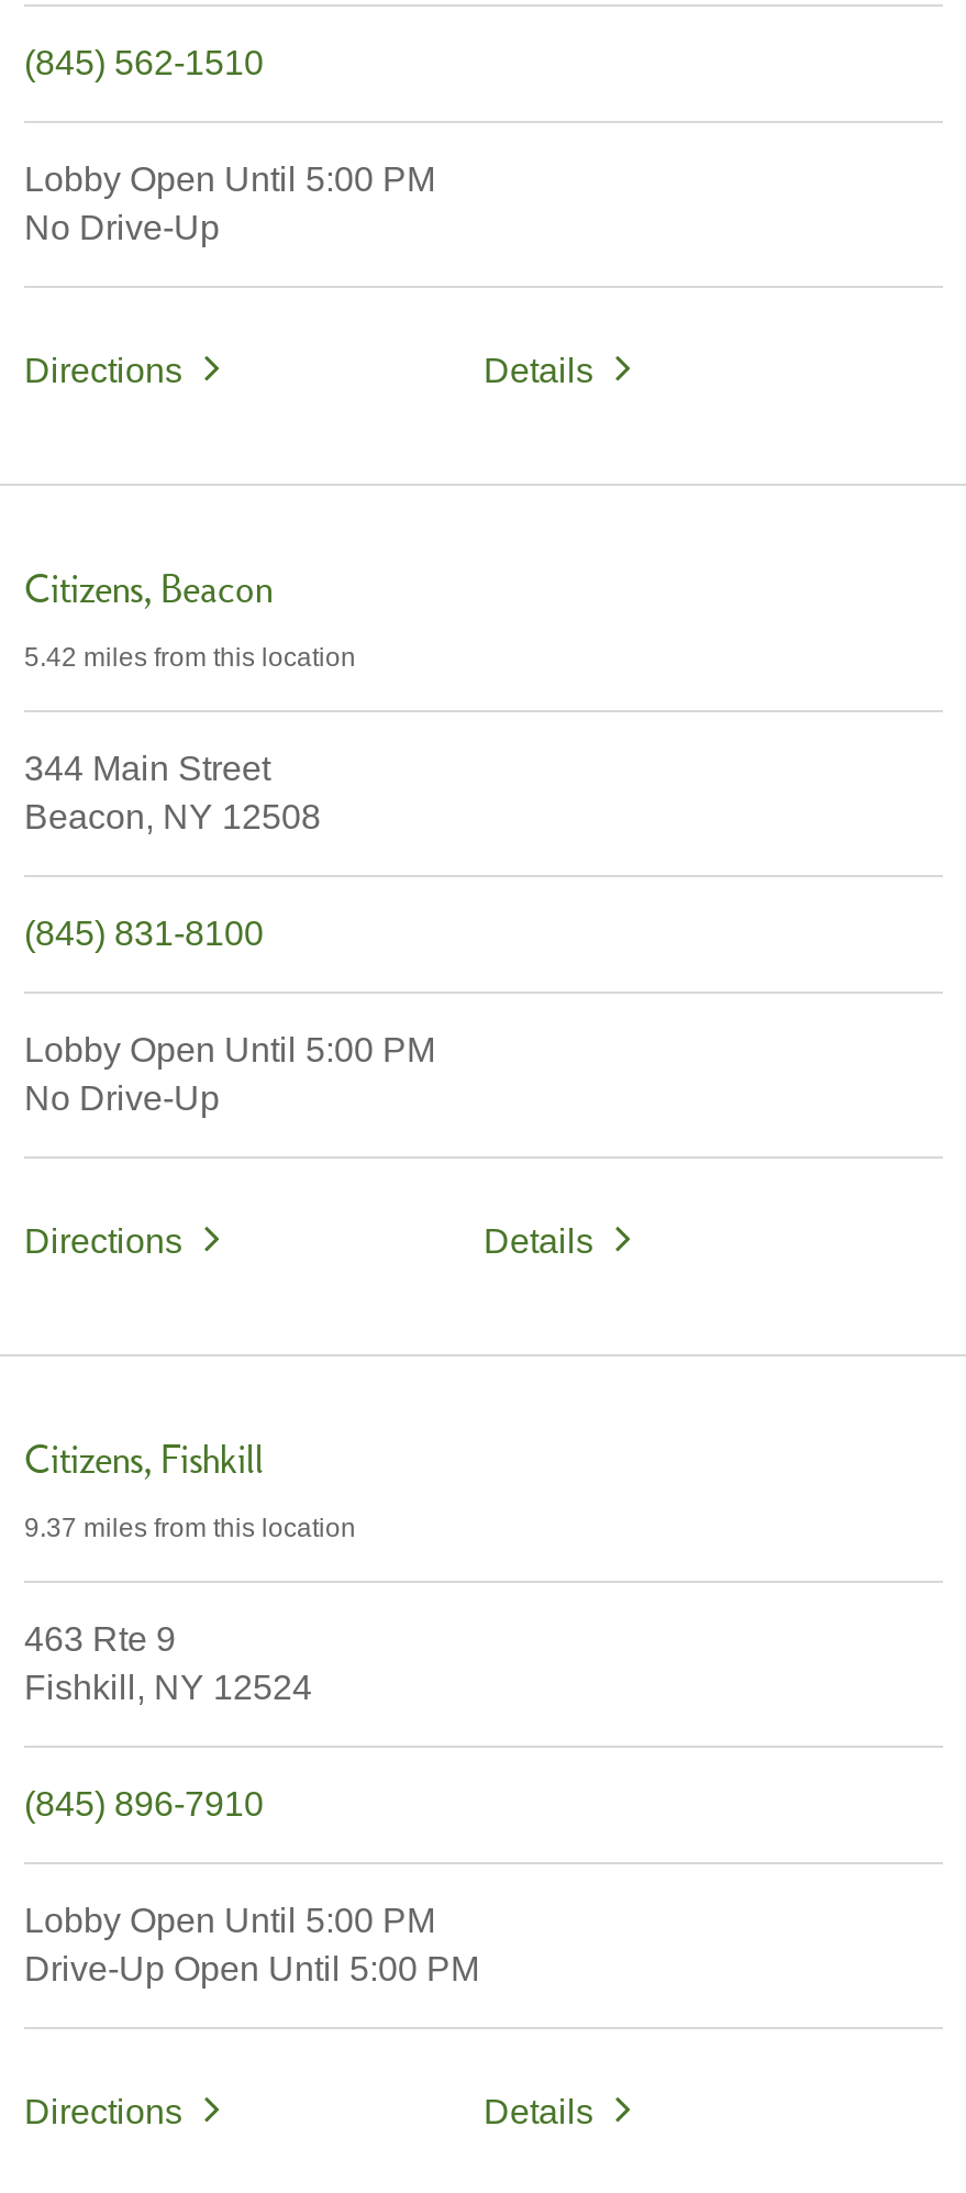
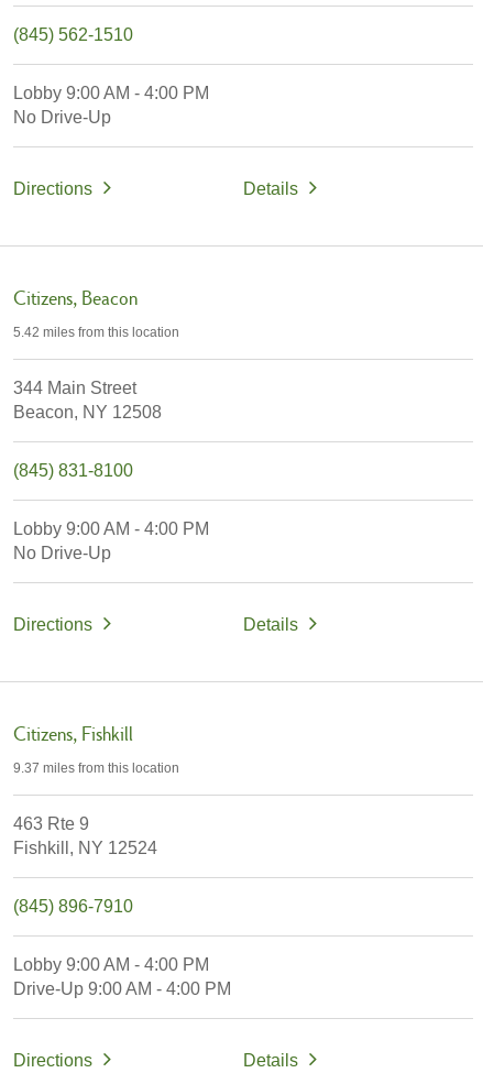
- Lobby Open Until 5:00 PM
+ Lobby 9:00 AM - 4:00 PM

- Lobby Open Until 5:00 PM
+ Lobby 9:00 AM - 4:00 PM

- Lobby Open Until 5:00 PM
- Drive-Up Open Until 5:00 PM
+ Lobby 9:00 AM - 4:00 PM
+ Drive-Up 9:00 AM - 4:00 PM
